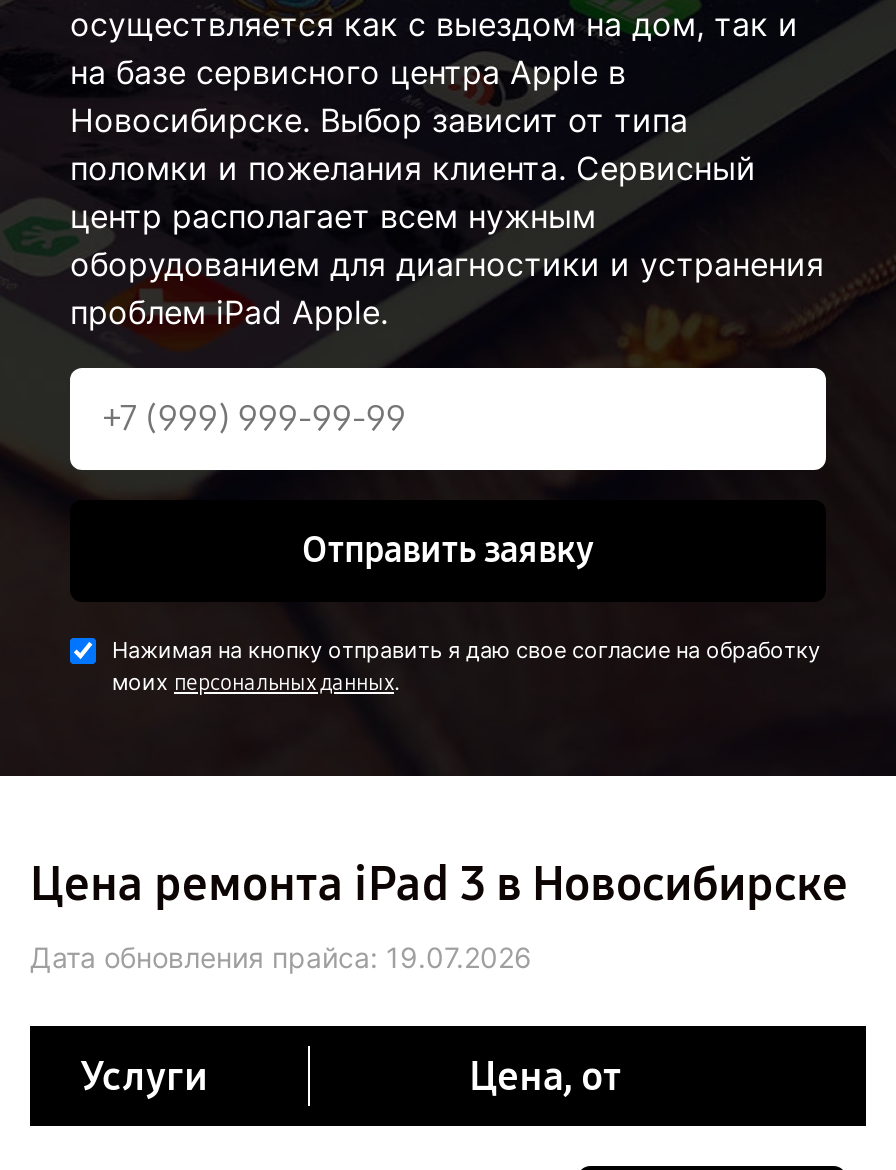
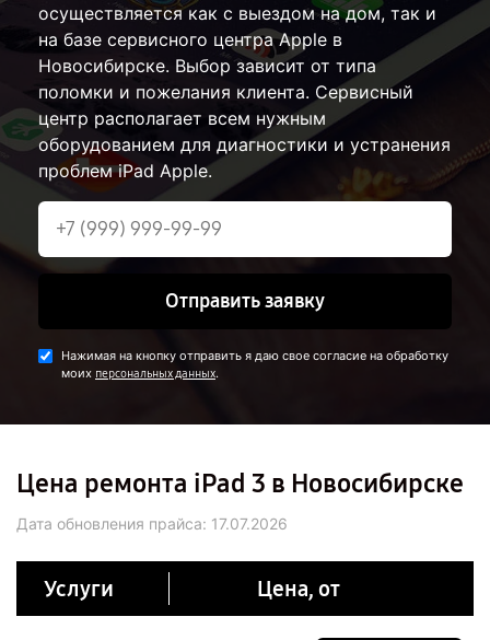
- Дата обновления прайса: 19.07.2026
+ Дата обновления прайса: 17.07.2026
